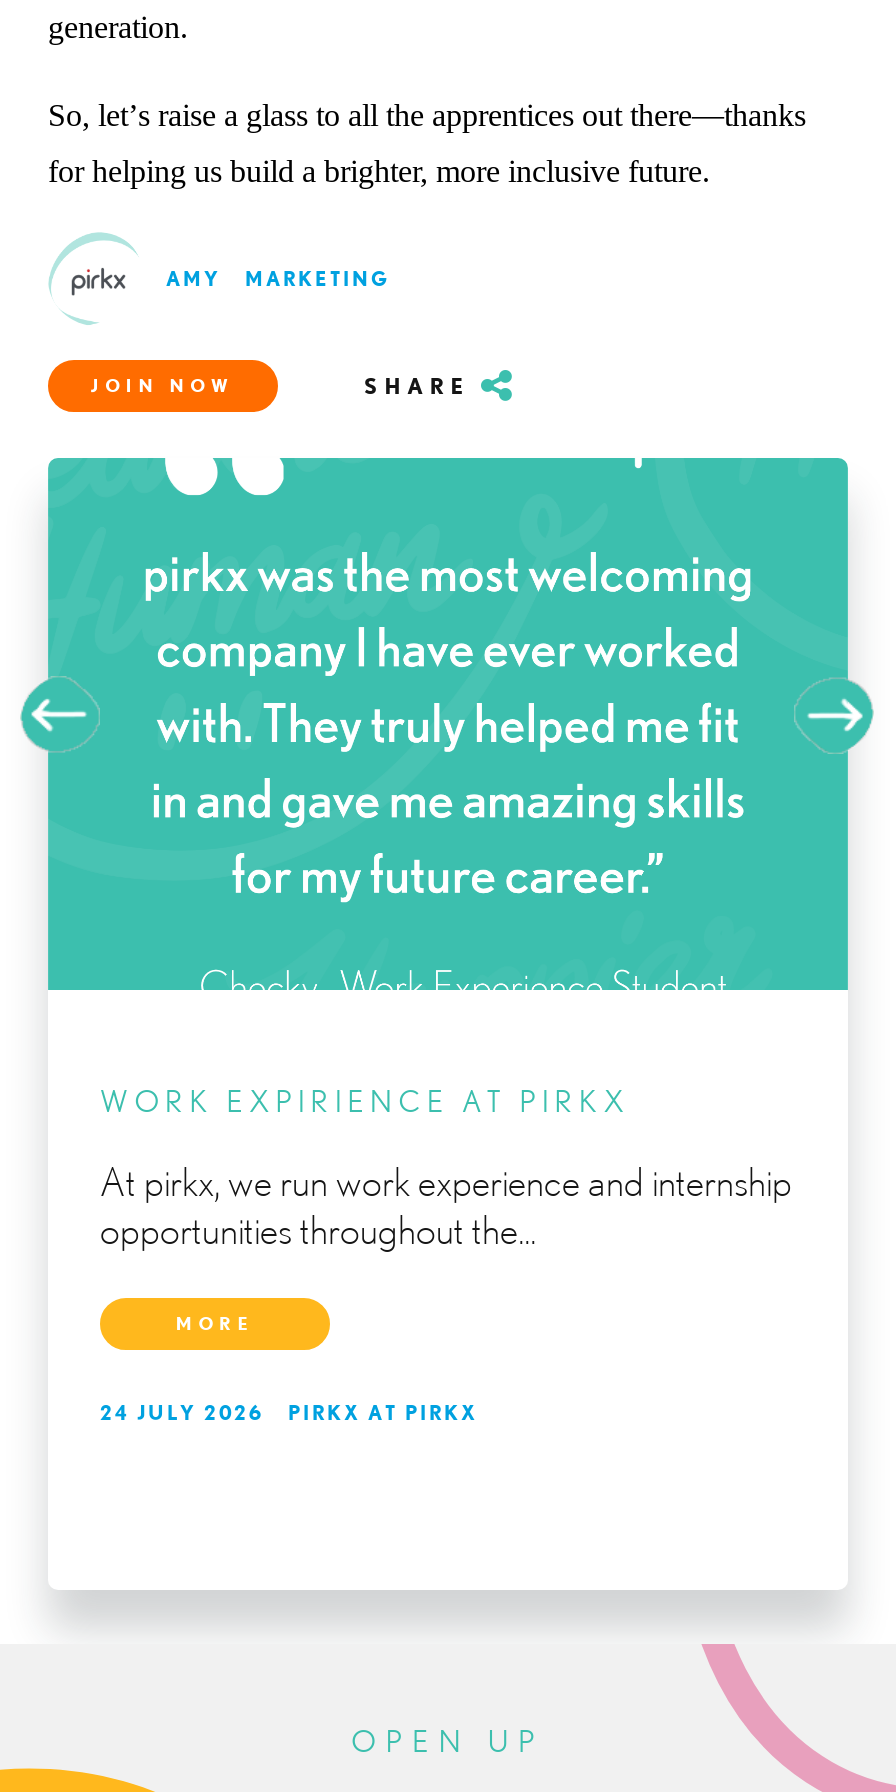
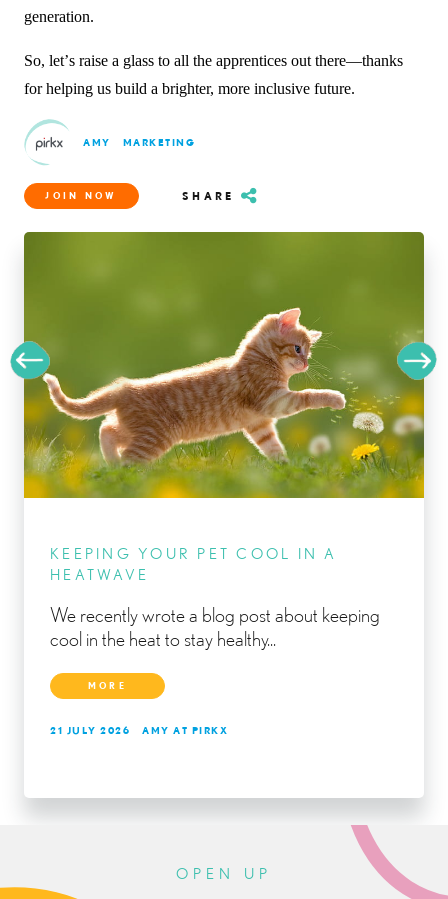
- [image]
+ [image]

- WORK EXPIRIENCE AT PIRKX
+ KEEPING YOUR PET COOL IN A
+ HEATWAVE

- At pirkx, we run work experience and internship
- opportunities throughout the...
+ We recently wrote a blog post about keeping
+ cool in the heat to stay healthy...

moved down: MORE

- 24 JULY 2026
+ 21 JULY 2026

- PIRKX AT PIRKX
+ AMY AT PIRKX
